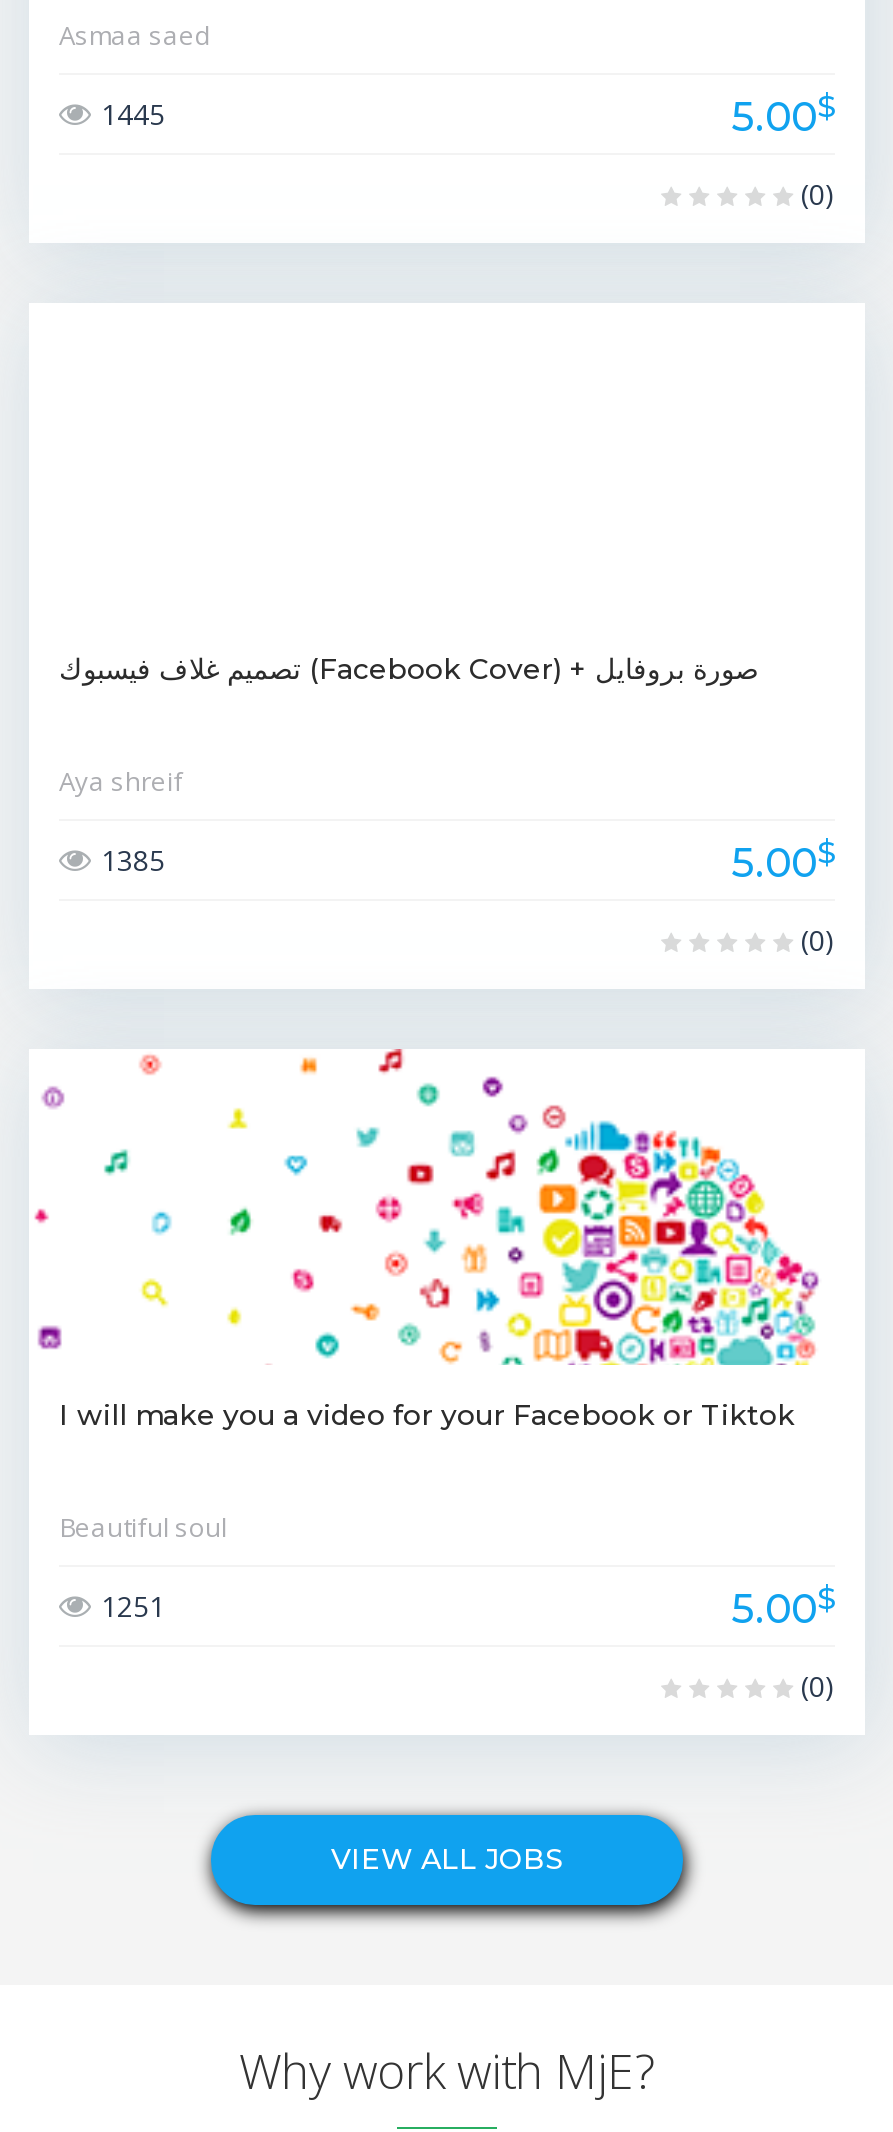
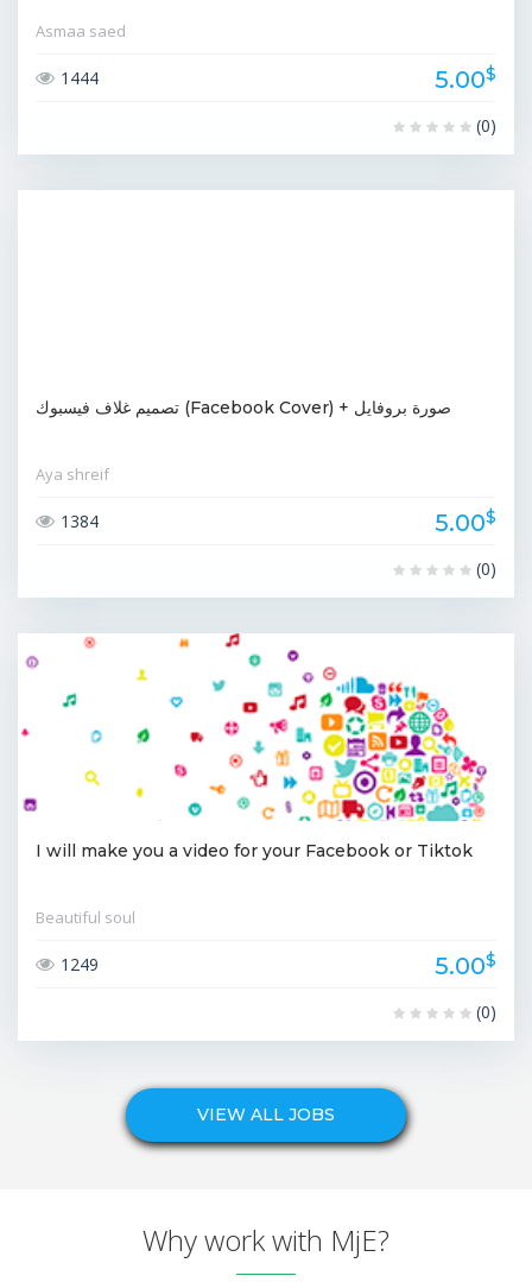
- 1445
+ 1444

- 1385
+ 1384

- 1251
+ 1249
